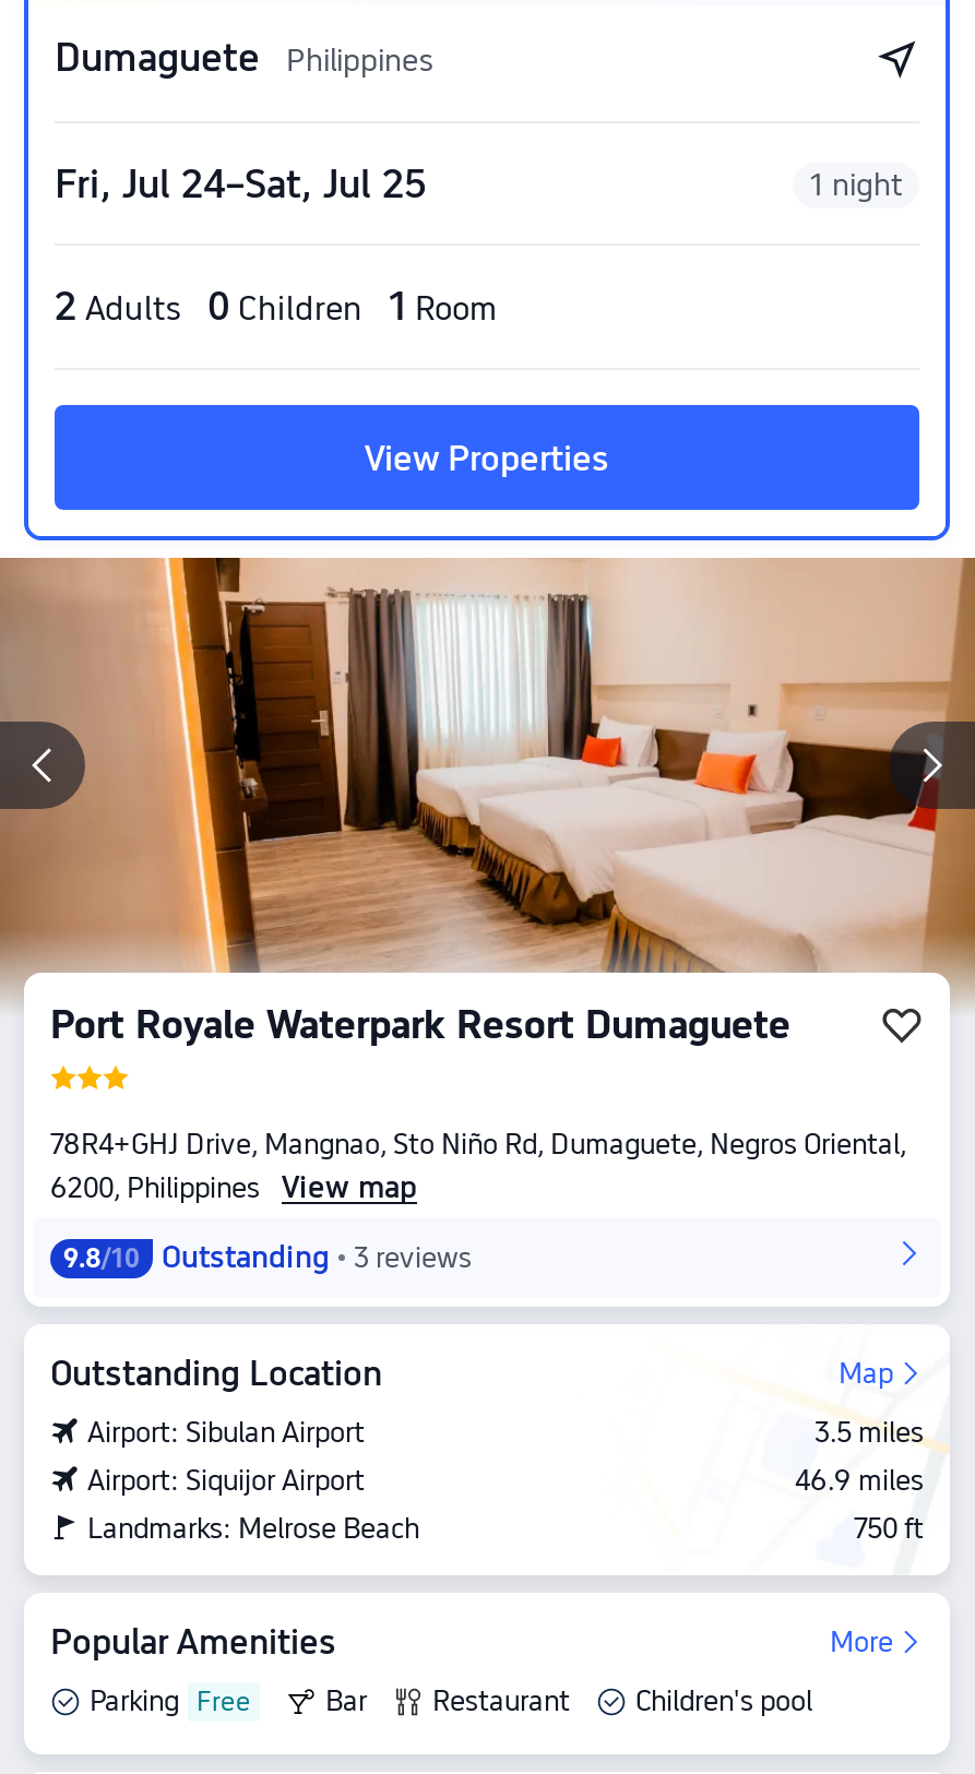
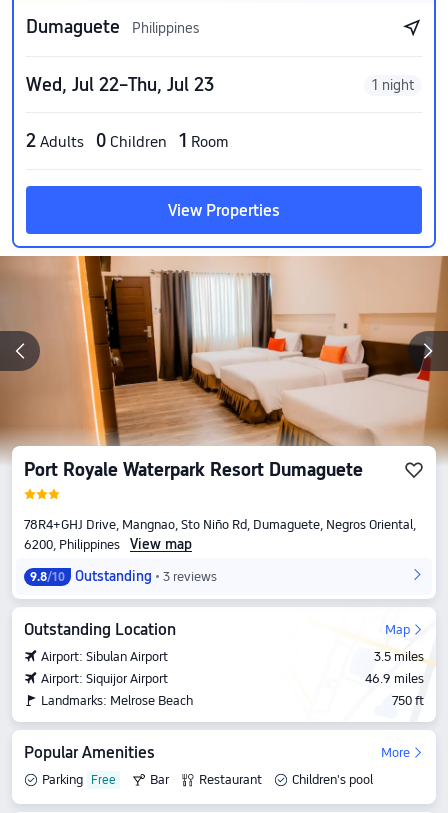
- Fri, Jul 24–Sat, Jul 25
+ Wed, Jul 22–Thu, Jul 23
